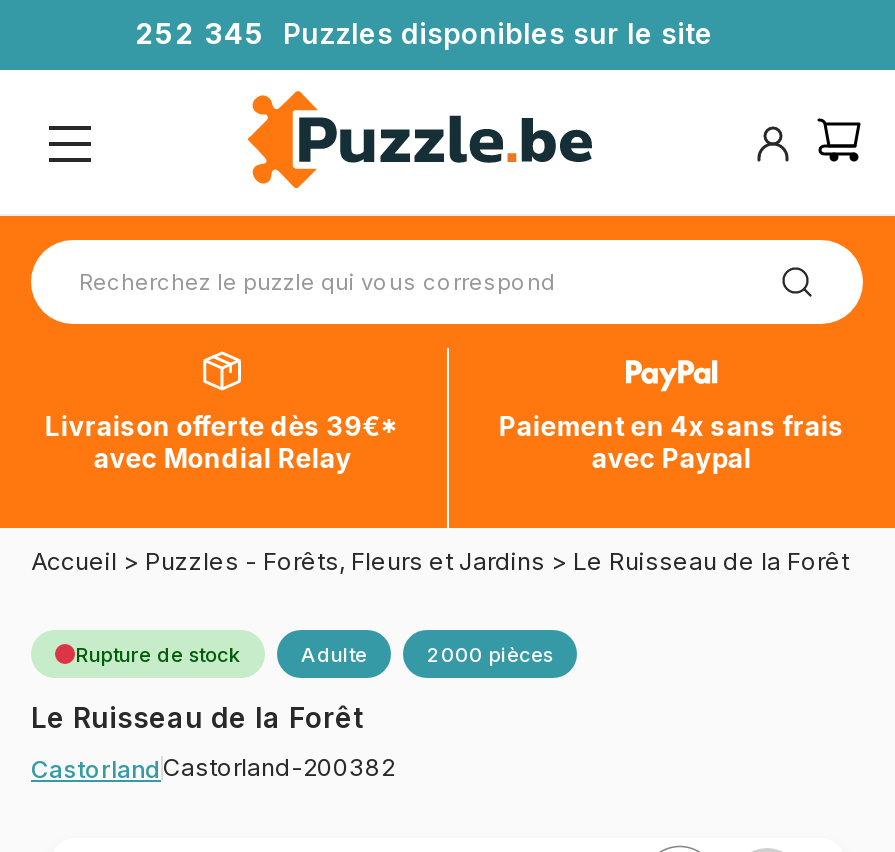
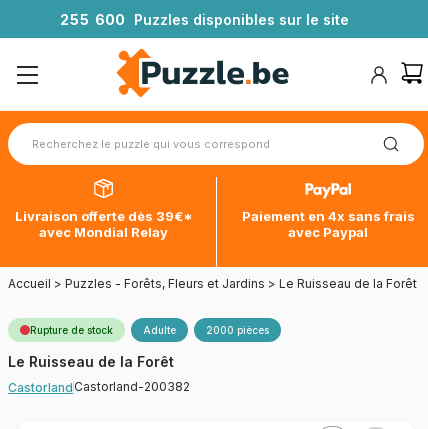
- 25 2 345 Puzzles disponibles sur le site
+ 25 5 600 Puzzles disponibles sur le site
